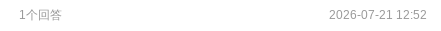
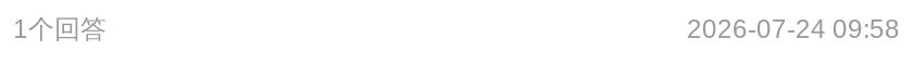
- 2026-07-21 12:52
+ 2026-07-24 09:58
